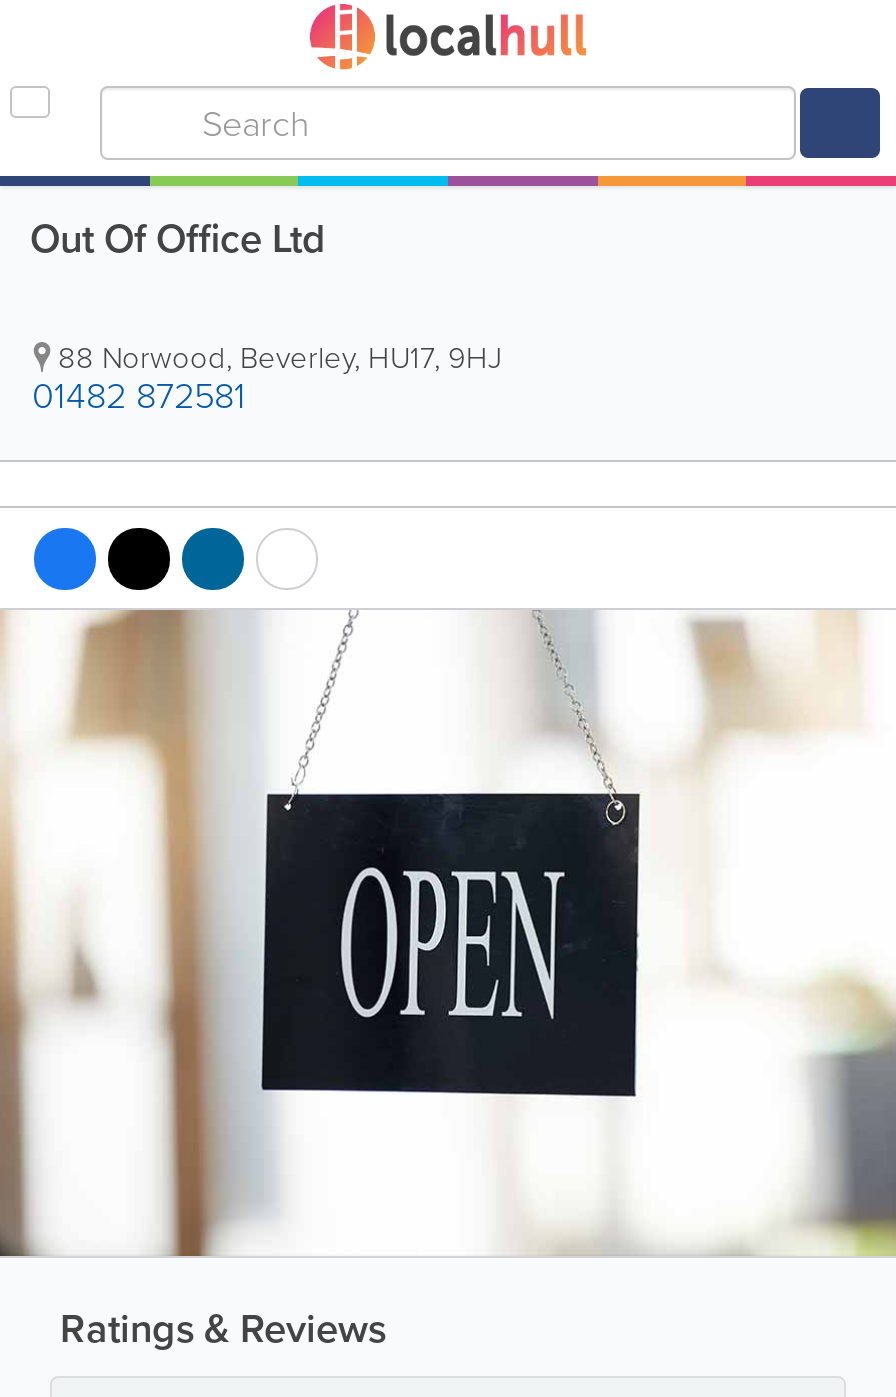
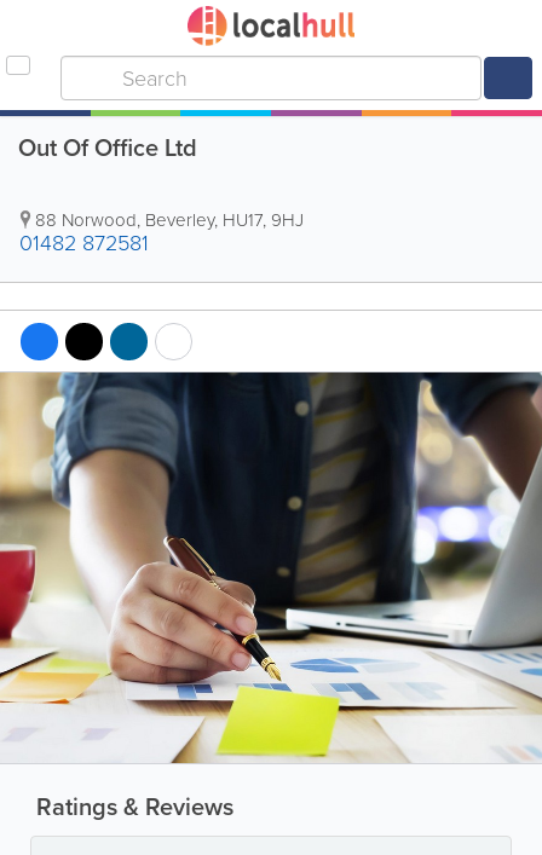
- [image]
+ [image]
